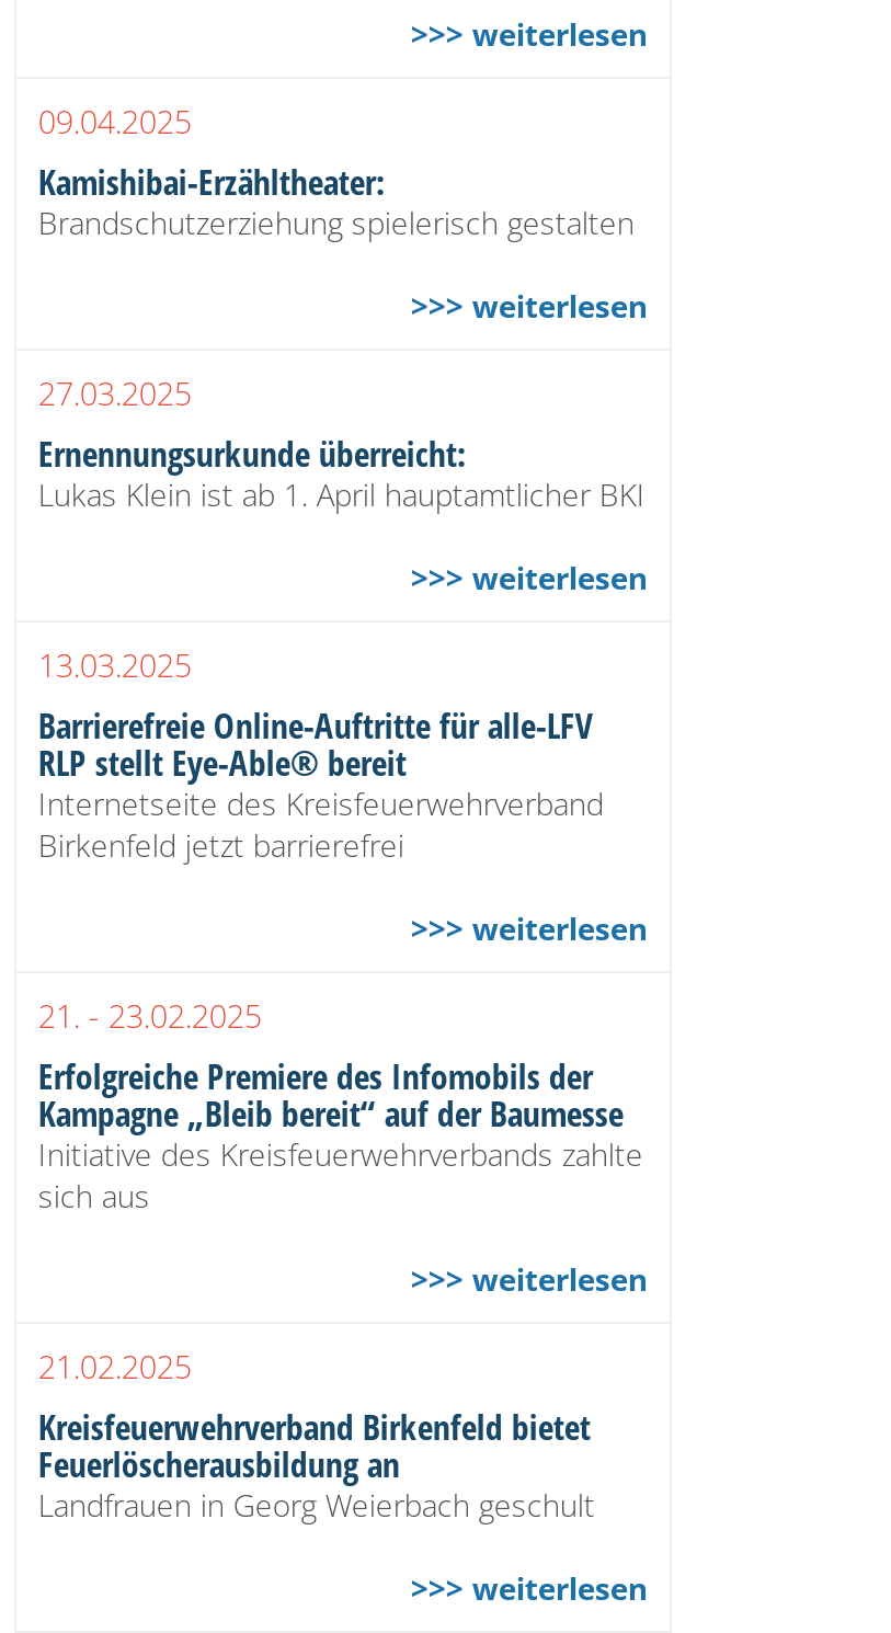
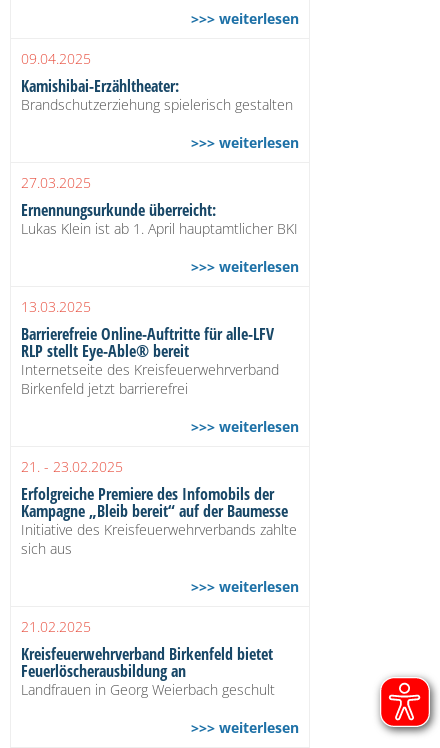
+ [image]
